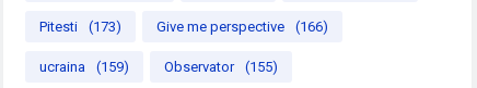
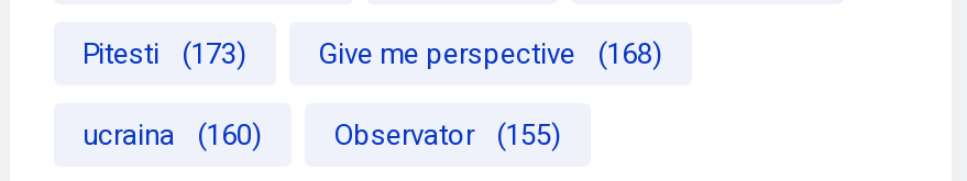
- Give me perspective (166)
+ Give me perspective (168)

- ucraina (159)
+ ucraina (160)
